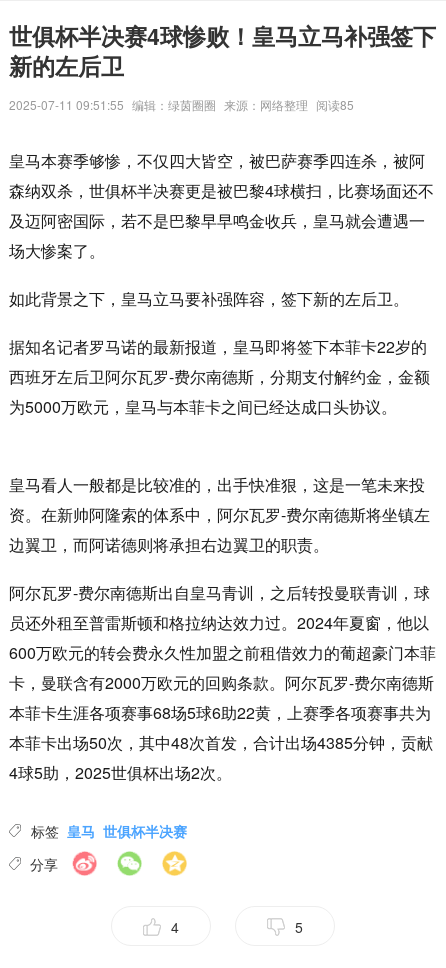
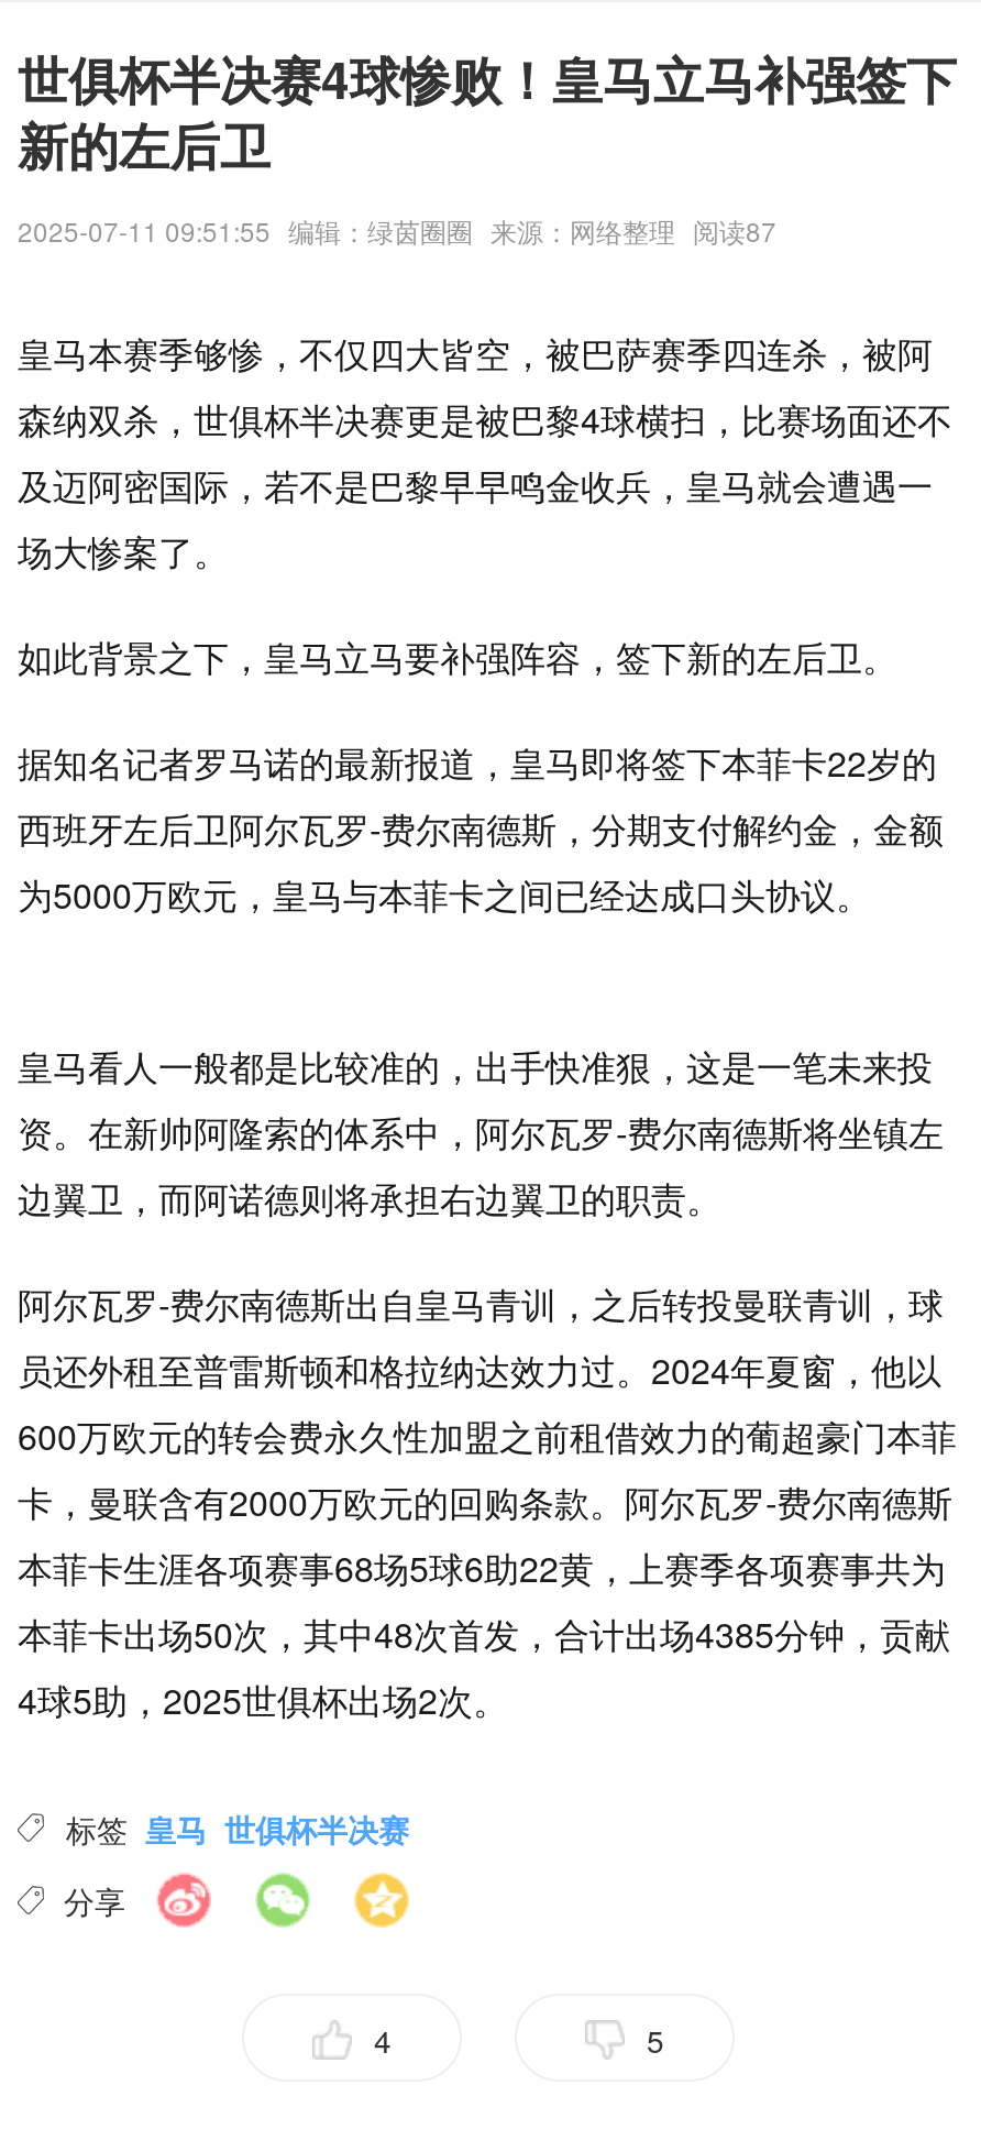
- 2025-07-11 09:51:55 编辑：绿茵圈圈 来源：网络整理 阅读85
+ 2025-07-11 09:51:55 编辑：绿茵圈圈 来源：网络整理 阅读87
